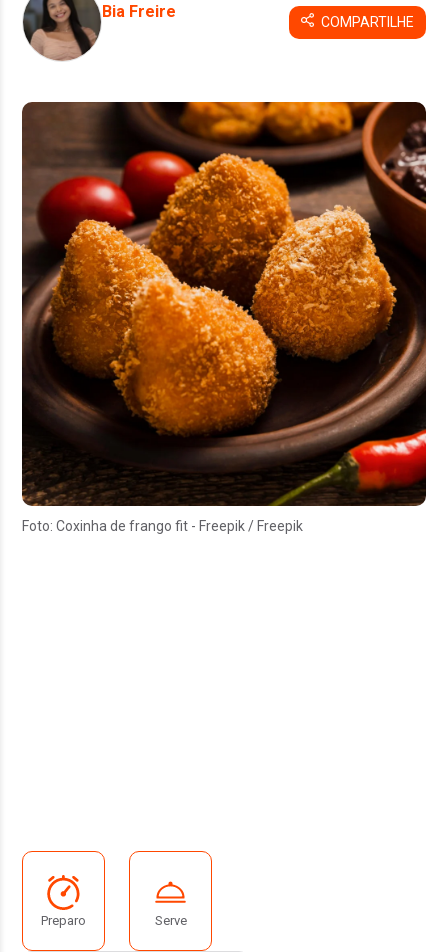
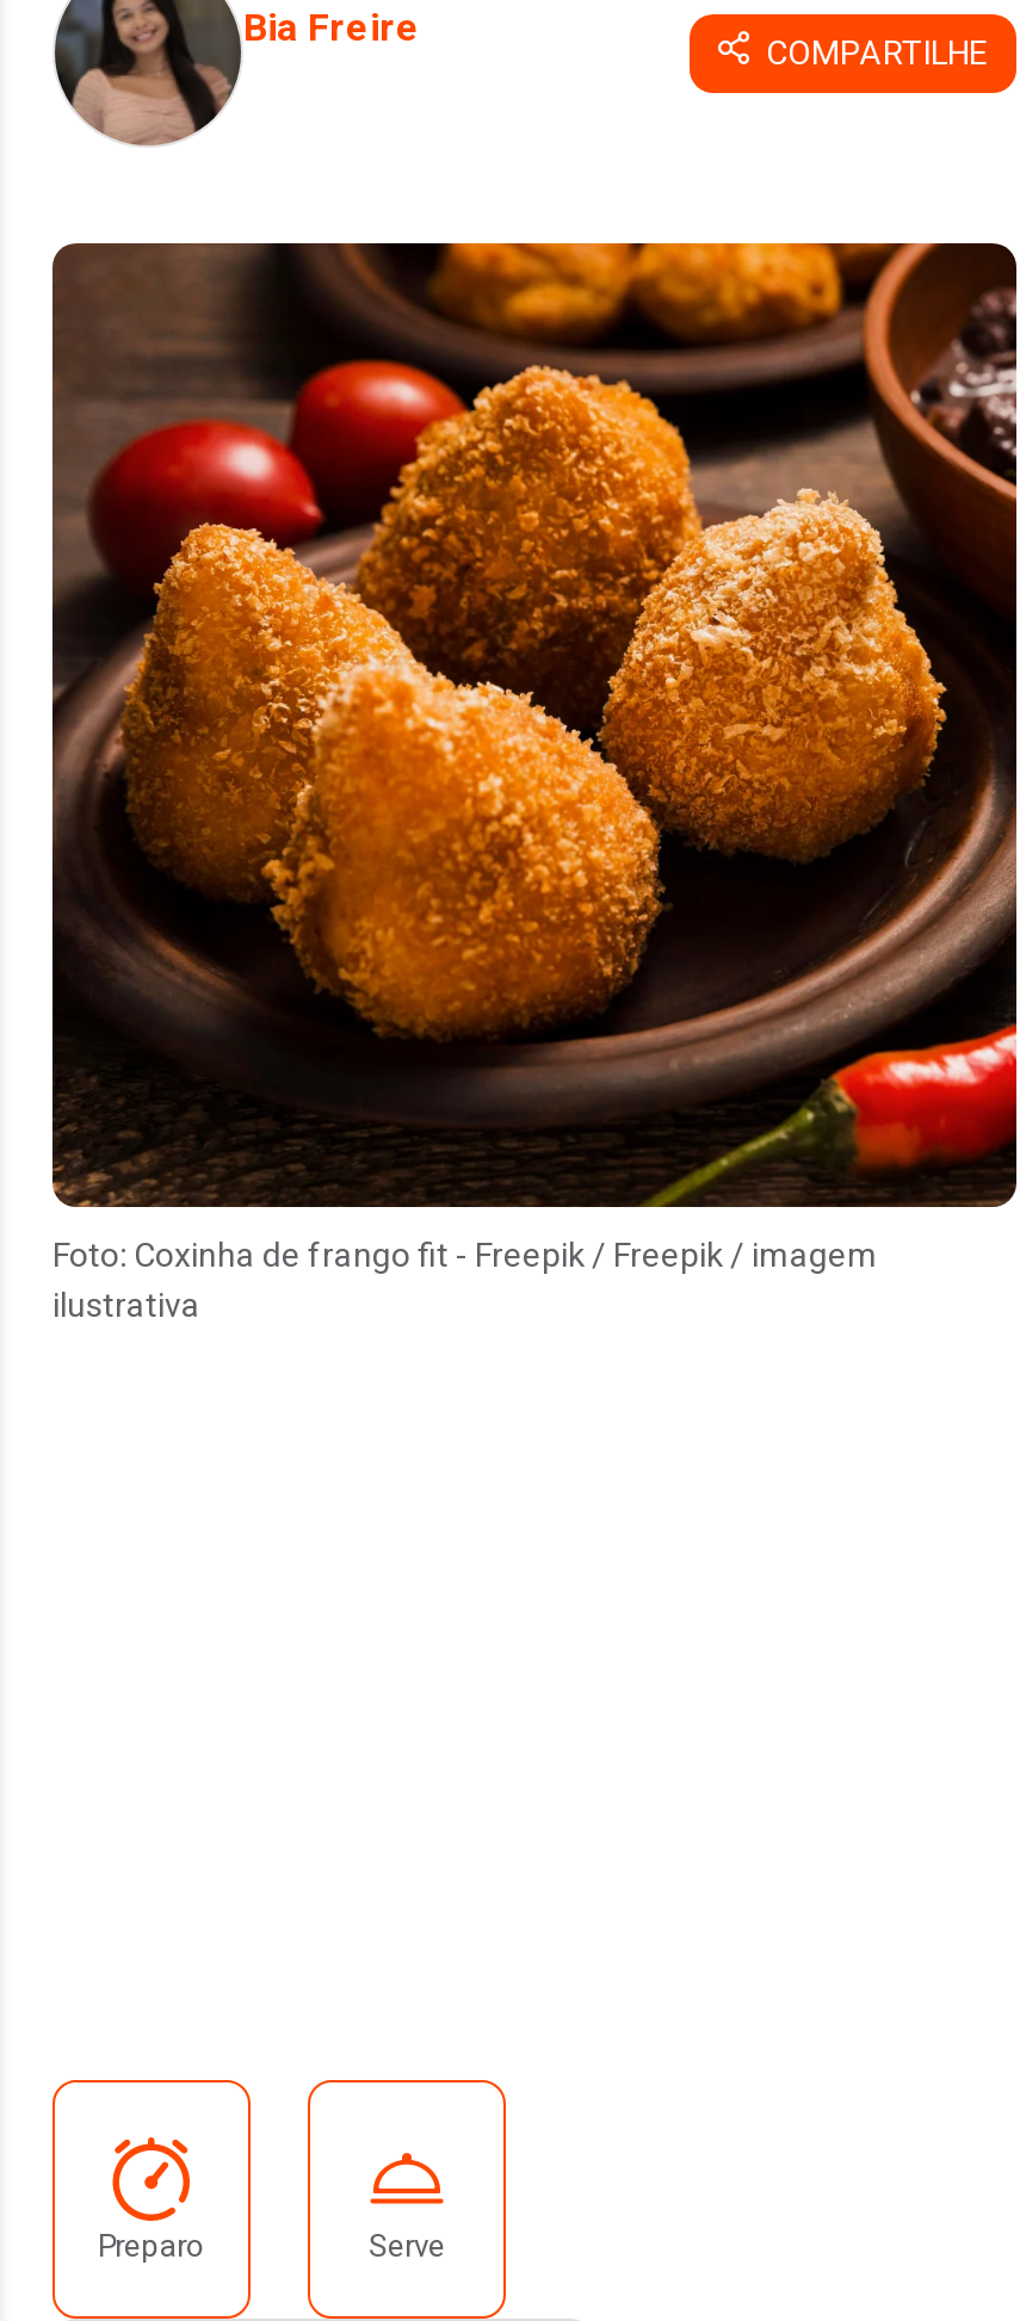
- Foto: Coxinha de frango fit - Freepik / Freepik
+ Foto: Coxinha de frango fit - Freepik / Freepik / imagem
+ ilustrativa
